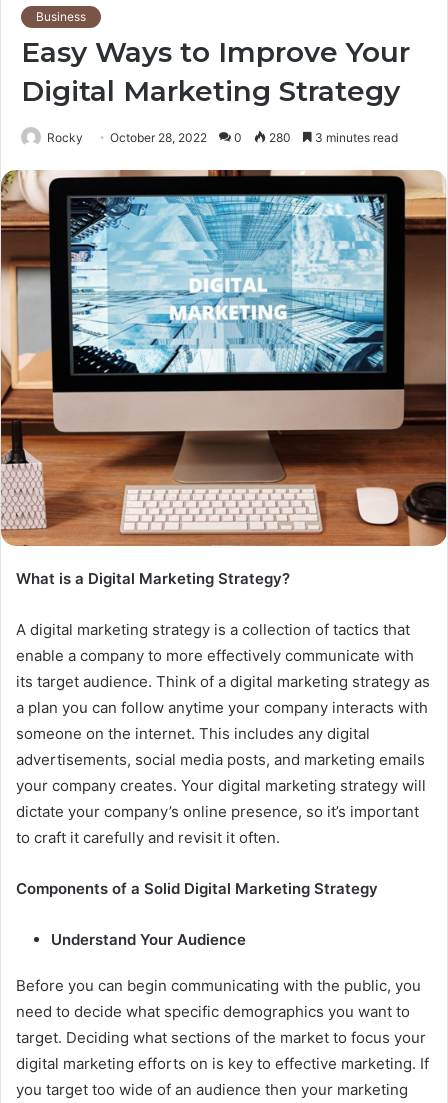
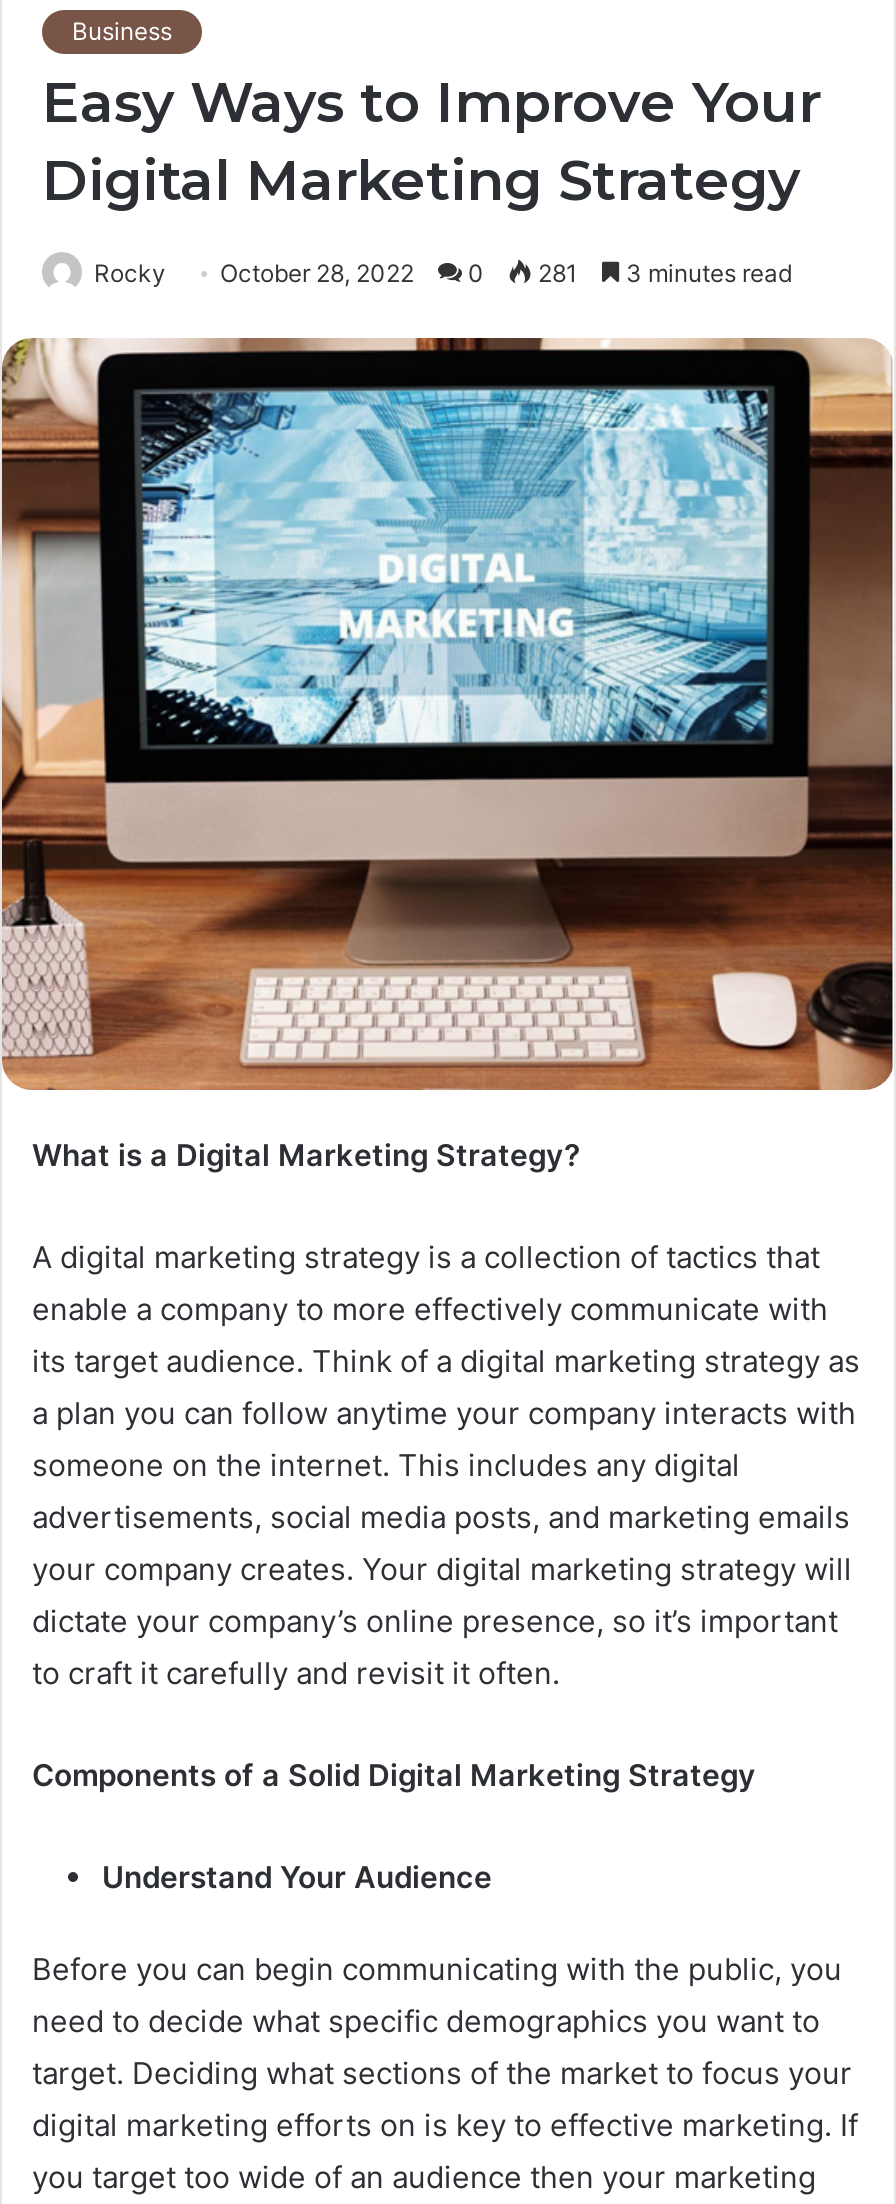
- Rocky October 28, 2022 0 280 3 minutes read
+ Rocky October 28, 2022 0 281 3 minutes read
